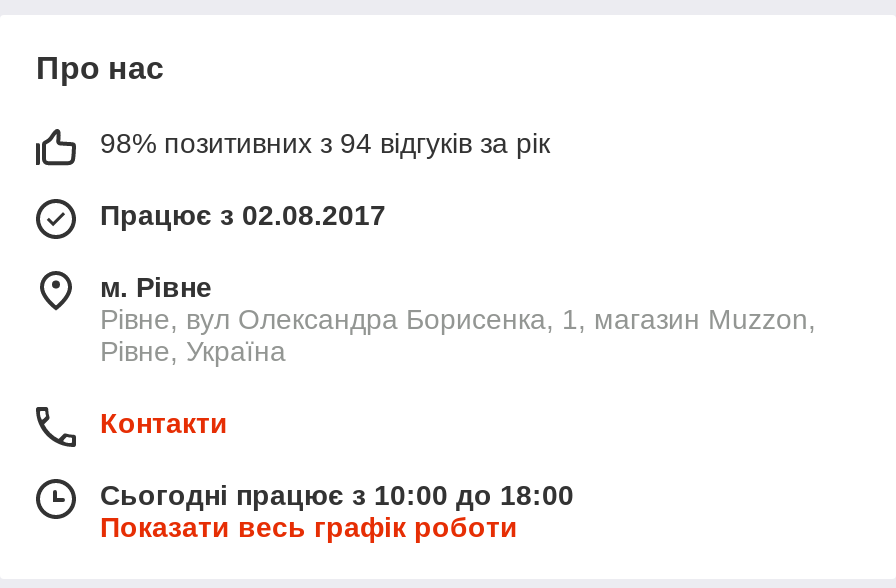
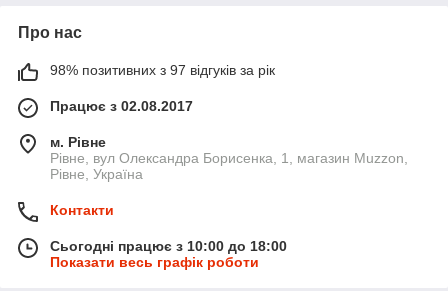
- 98% позитивних з 94 відгуків за рік
+ 98% позитивних з 97 відгуків за рік
